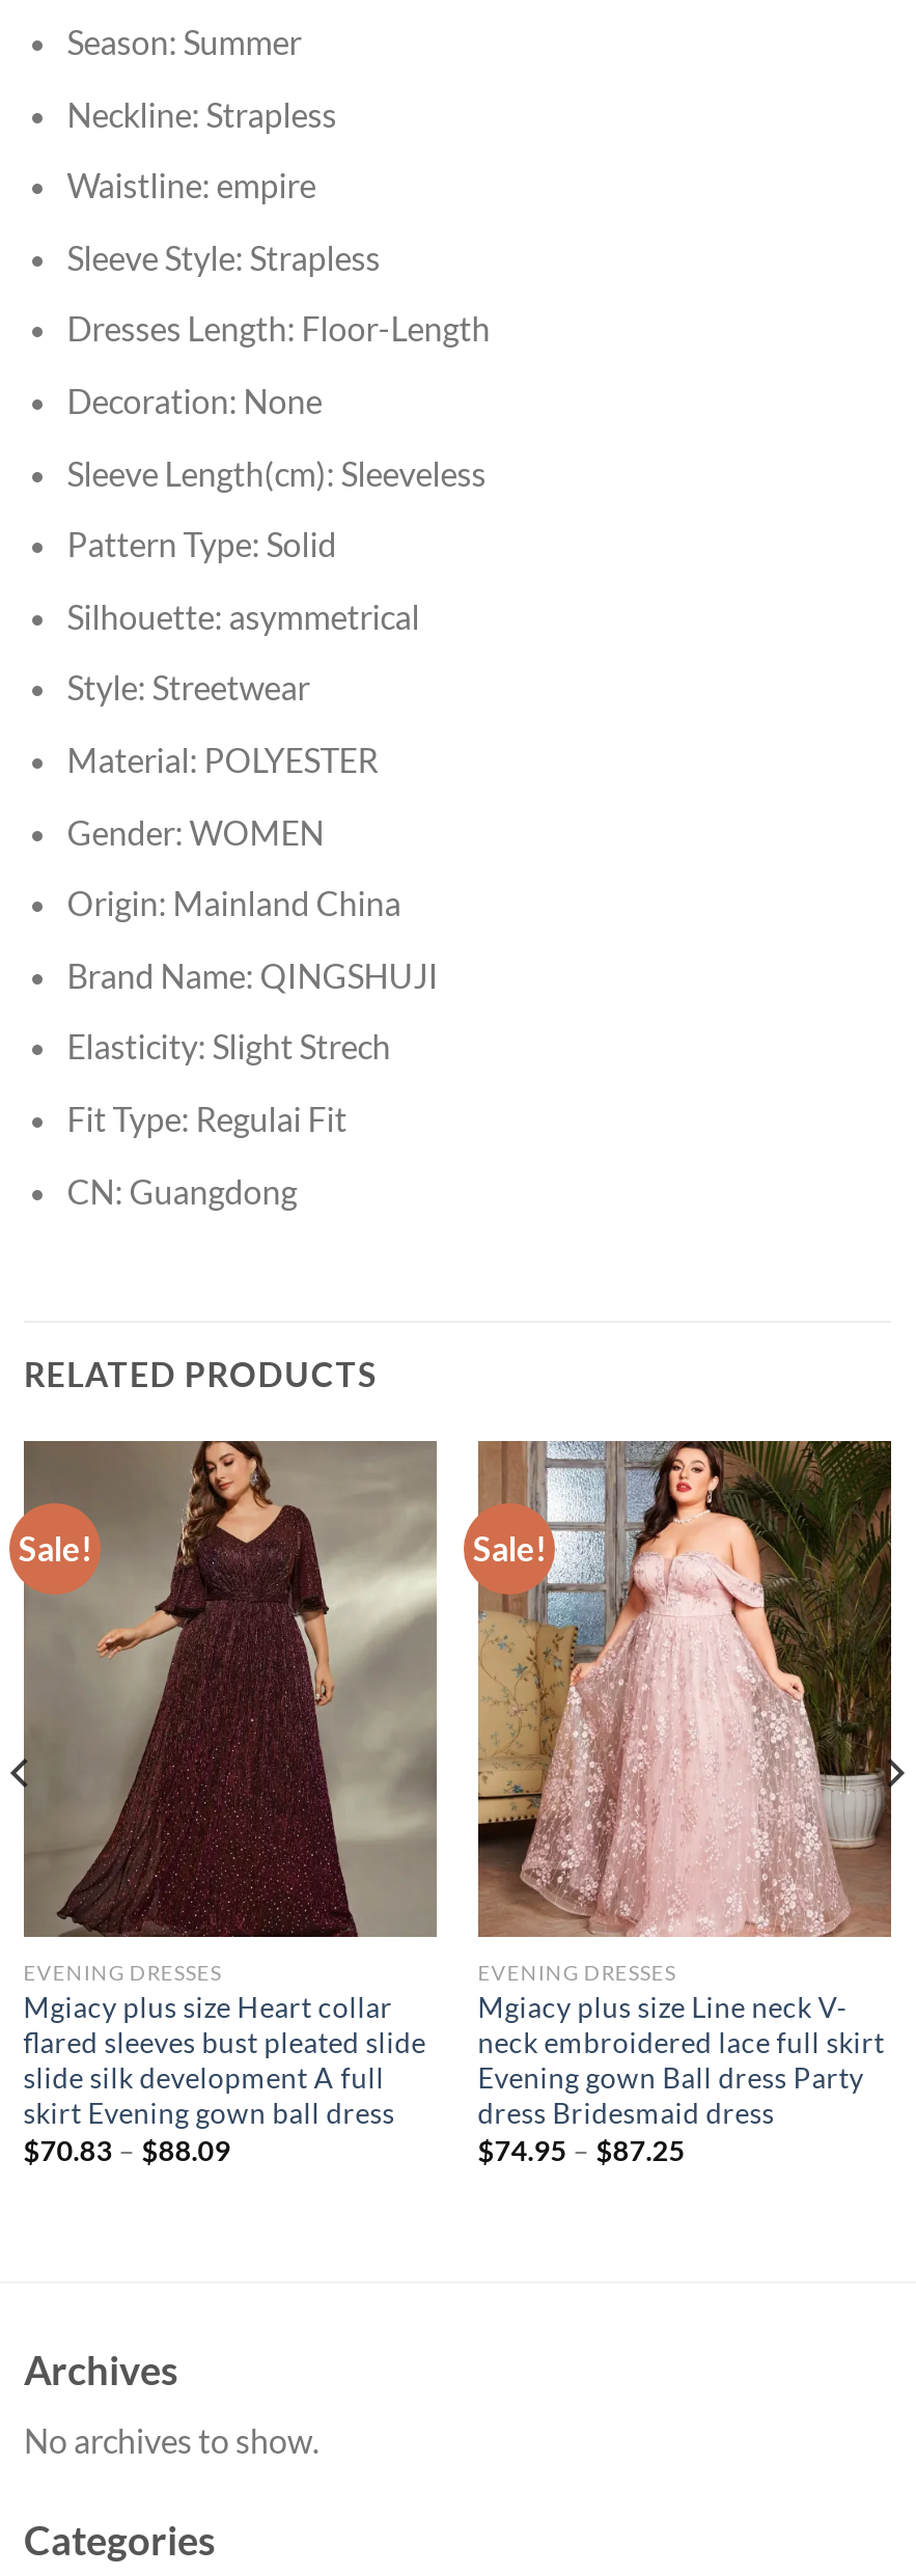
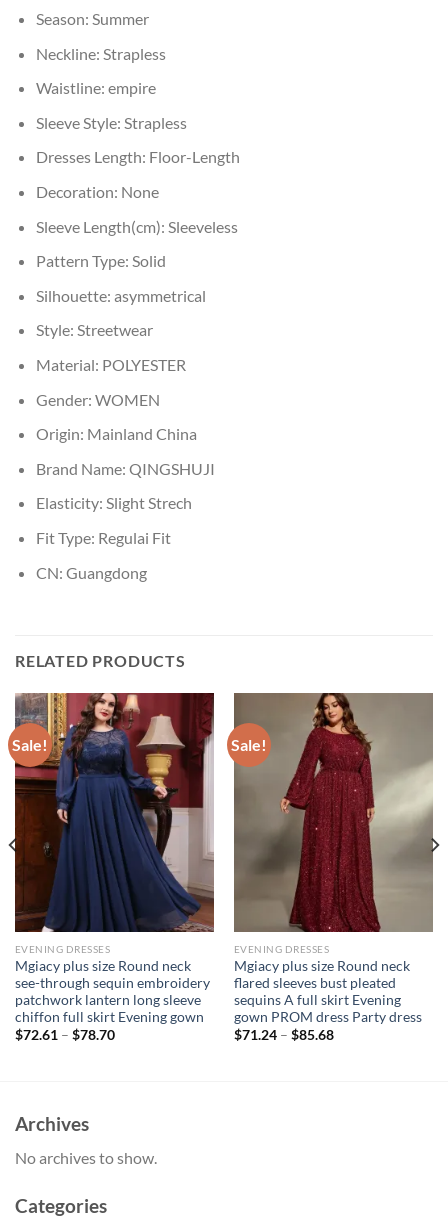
- [image]
- Mgiacy plus size Heart collar
- flared sleeves bust pleated slide
- slide silk development A full
- skirt Evening gown ball dress
- $70.83 – $88.09
+ [image]
+ Mgiacy plus size Round neck
+ see-through sequin embroidery
+ patchwork lantern long sleeve
+ chiffon full skirt Evening gown
+ $72.61 – $78.70

- [image]
- Mgiacy plus size Line neck V-
- neck embroidered lace full skirt
- Evening gown Ball dress Party
- dress Bridesmaid dress
- $74.95 – $87.25
+ [image]
+ Mgiacy plus size Round neck
+ flared sleeves bust pleated
+ sequins A full skirt Evening
+ gown PROM dress Party dress
+ $71.24 – $85.68
